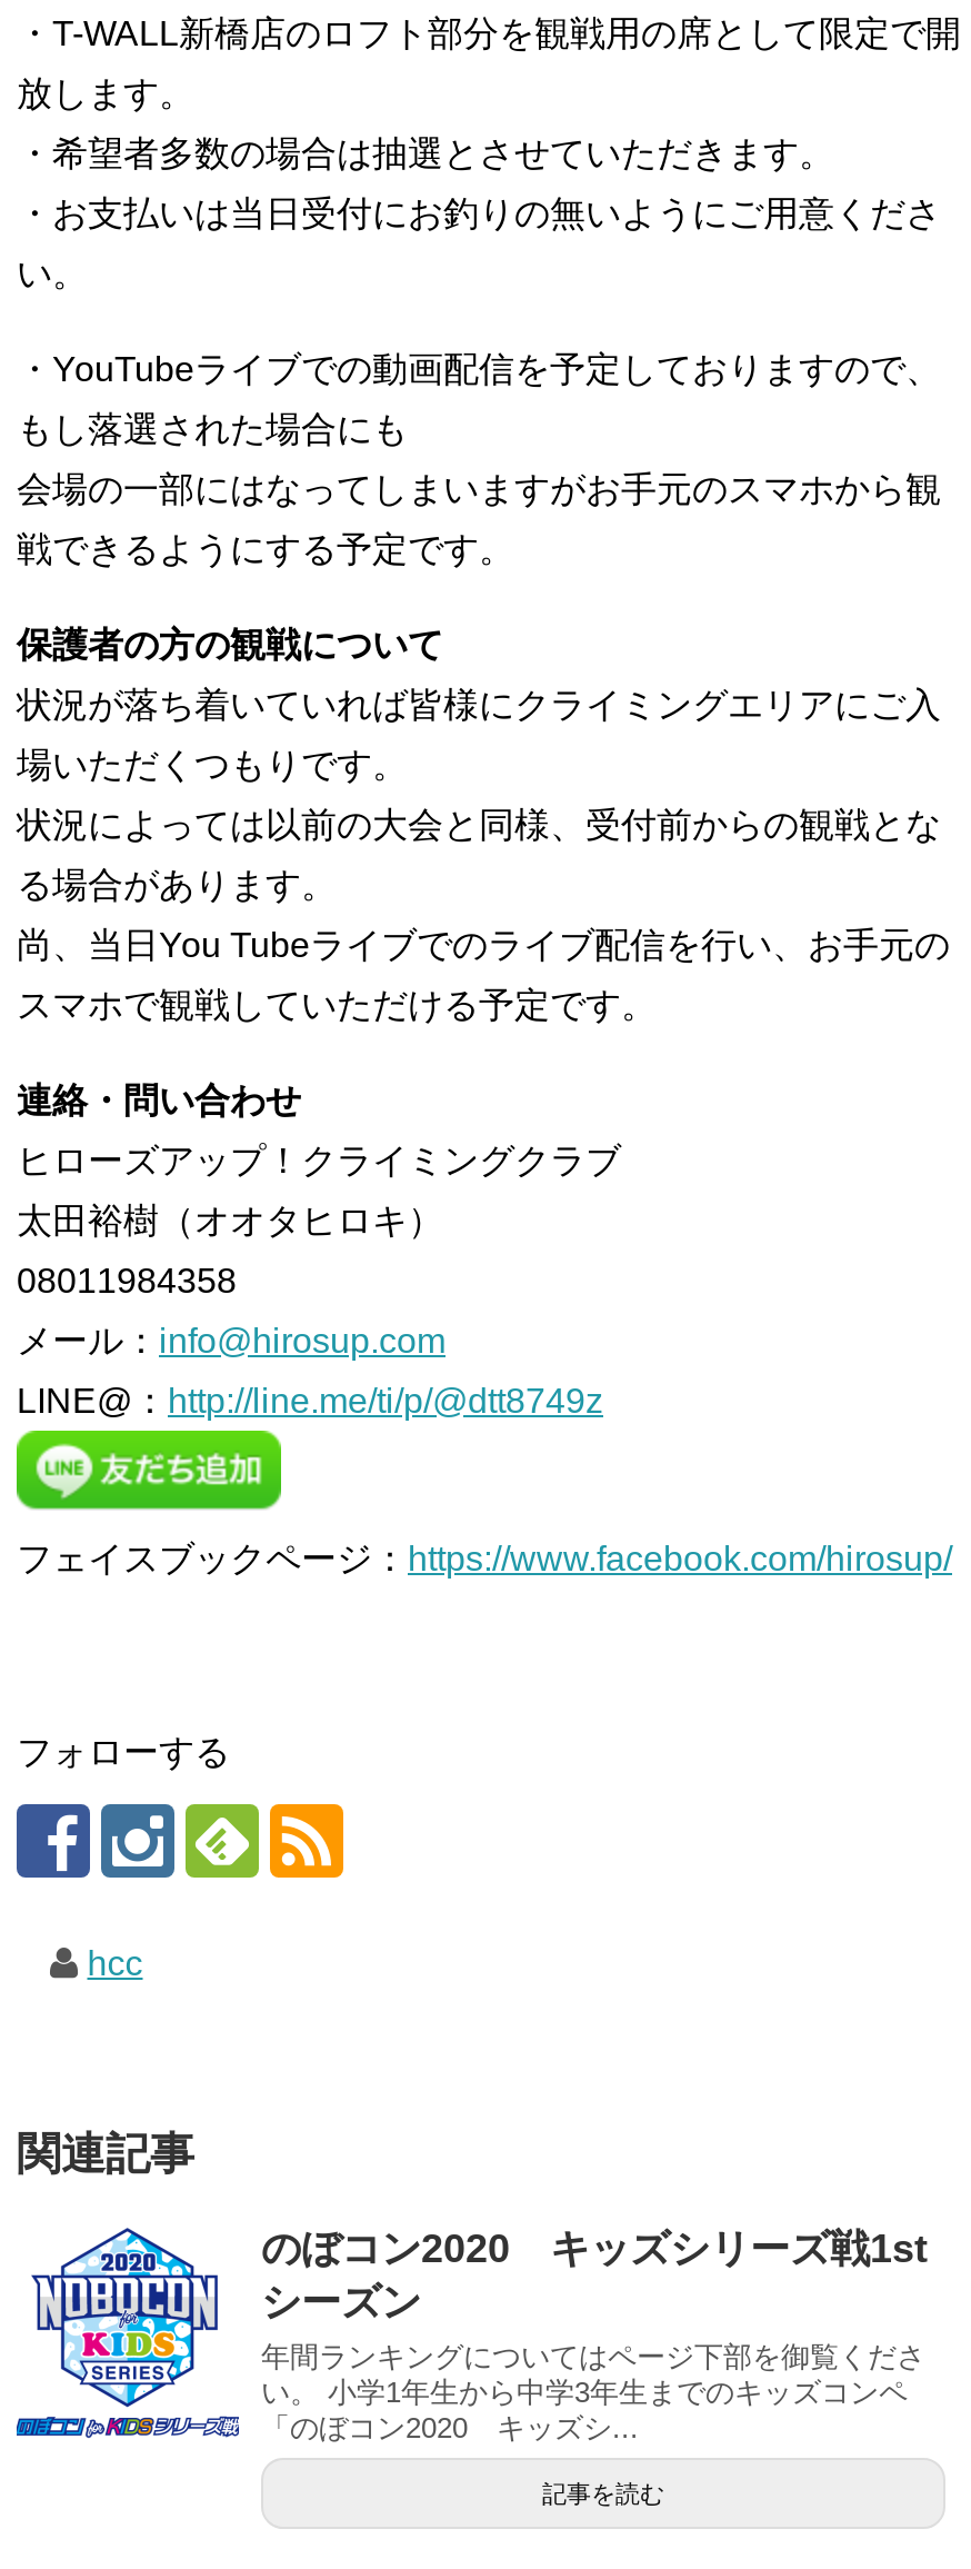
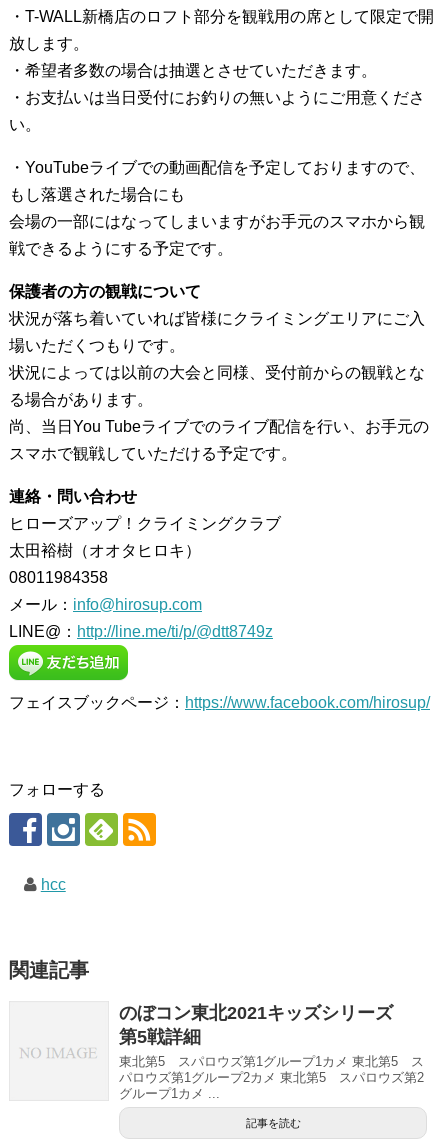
- [image]

- のぼコン2020 キッズシリーズ戦1st
- シーズン
- 年間ランキングについてはページ下部を御覧くださ
- い。 小学1年生から中学3年生までのキッズコンペ
- 「のぼコン2020 キッズシ...
+ のぼコン東北2021キッズシリーズ
+ 第5戦詳細
+ 東北第5 スパロウズ第1グループ1カメ 東北第5 ス
+ パロウズ第1グループ2カメ 東北第5 スパロウズ第2
+ グループ1カメ ...
